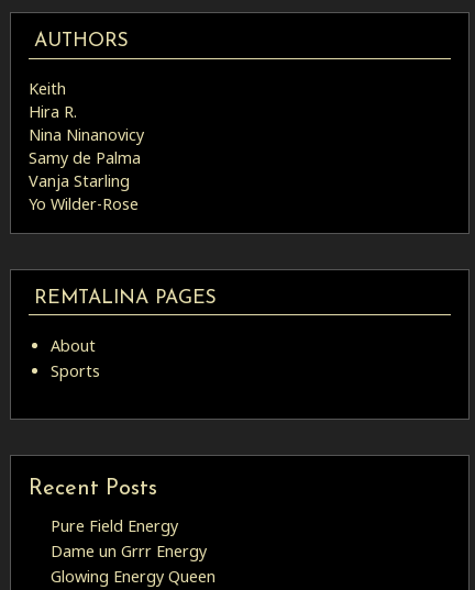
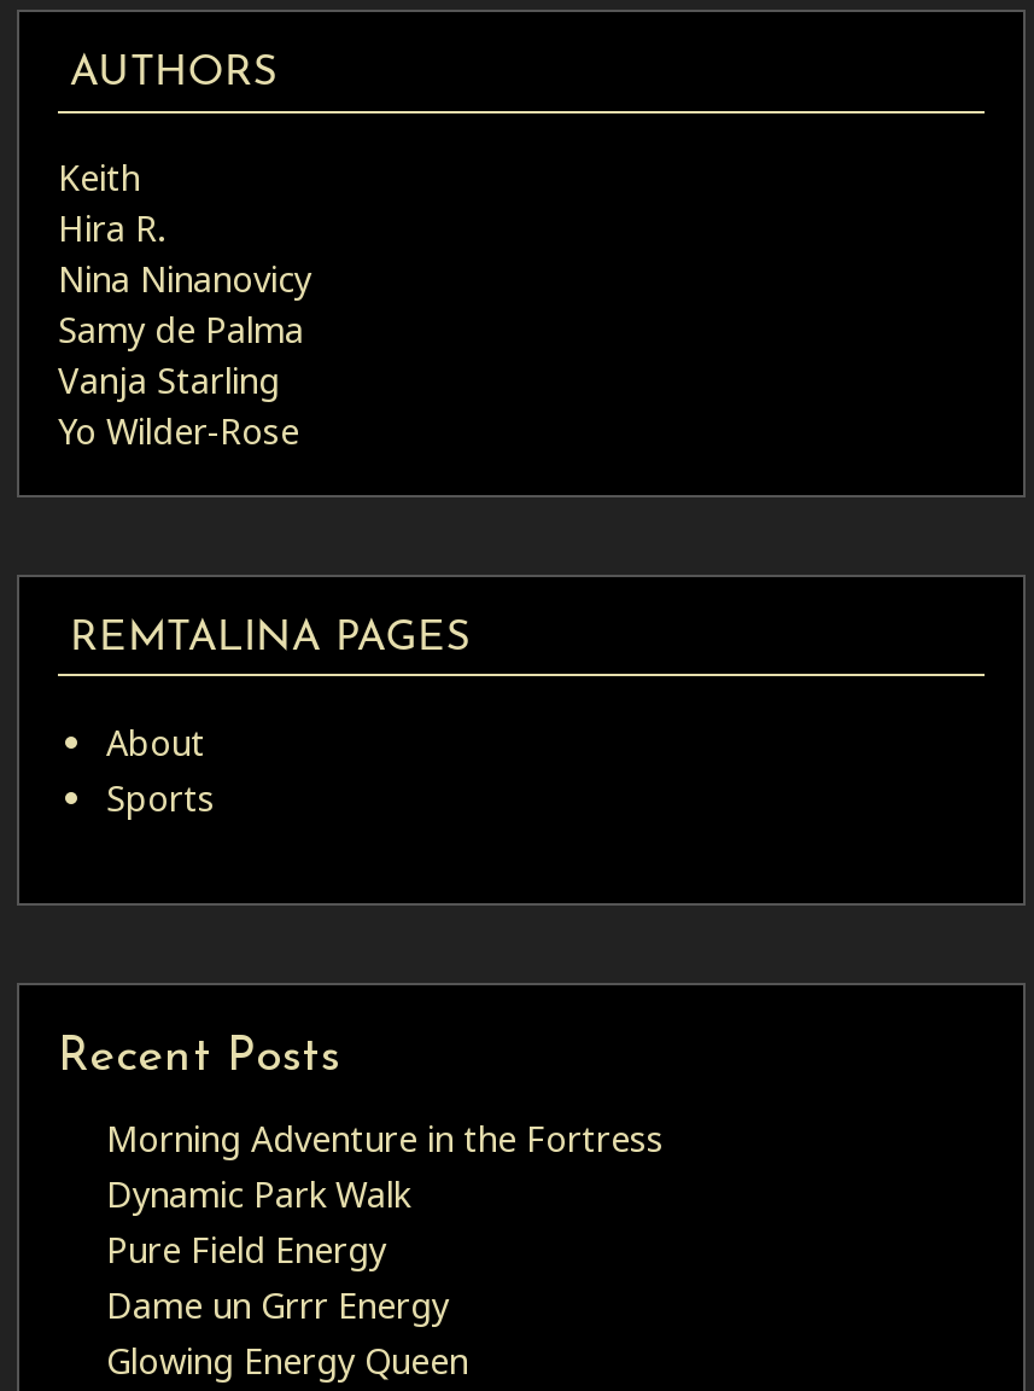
+ Morning Adventure in the Fortress
+ Dynamic Park Walk
